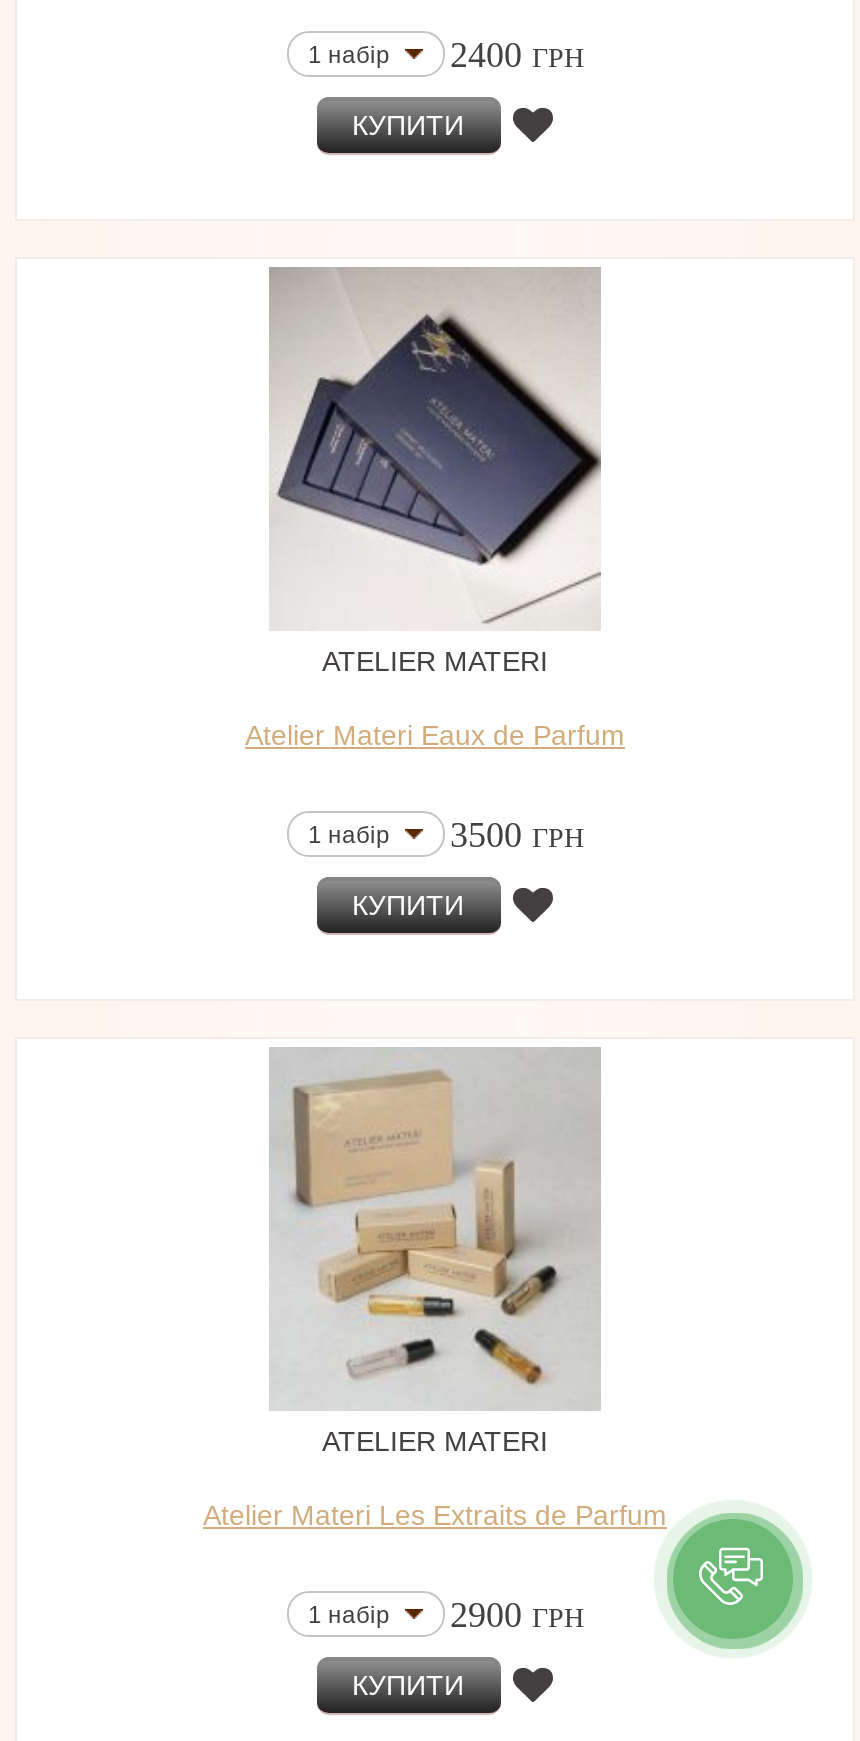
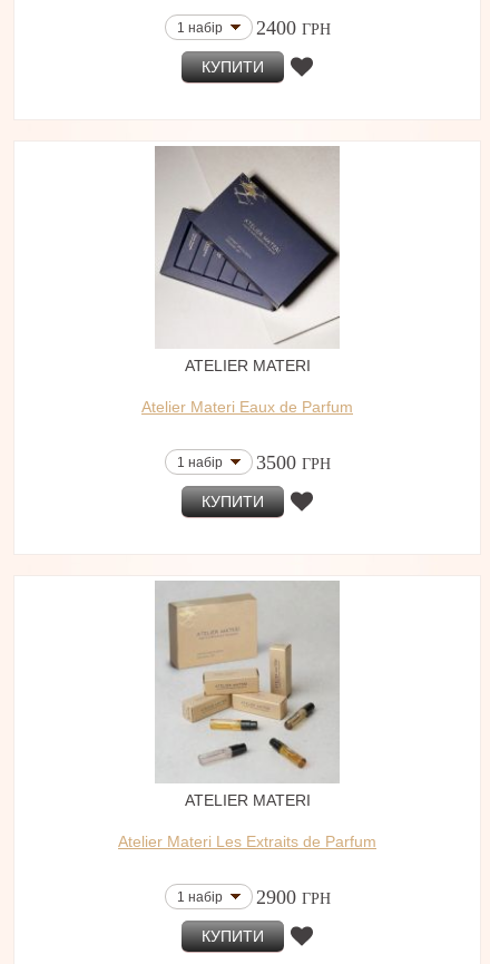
- [image]
